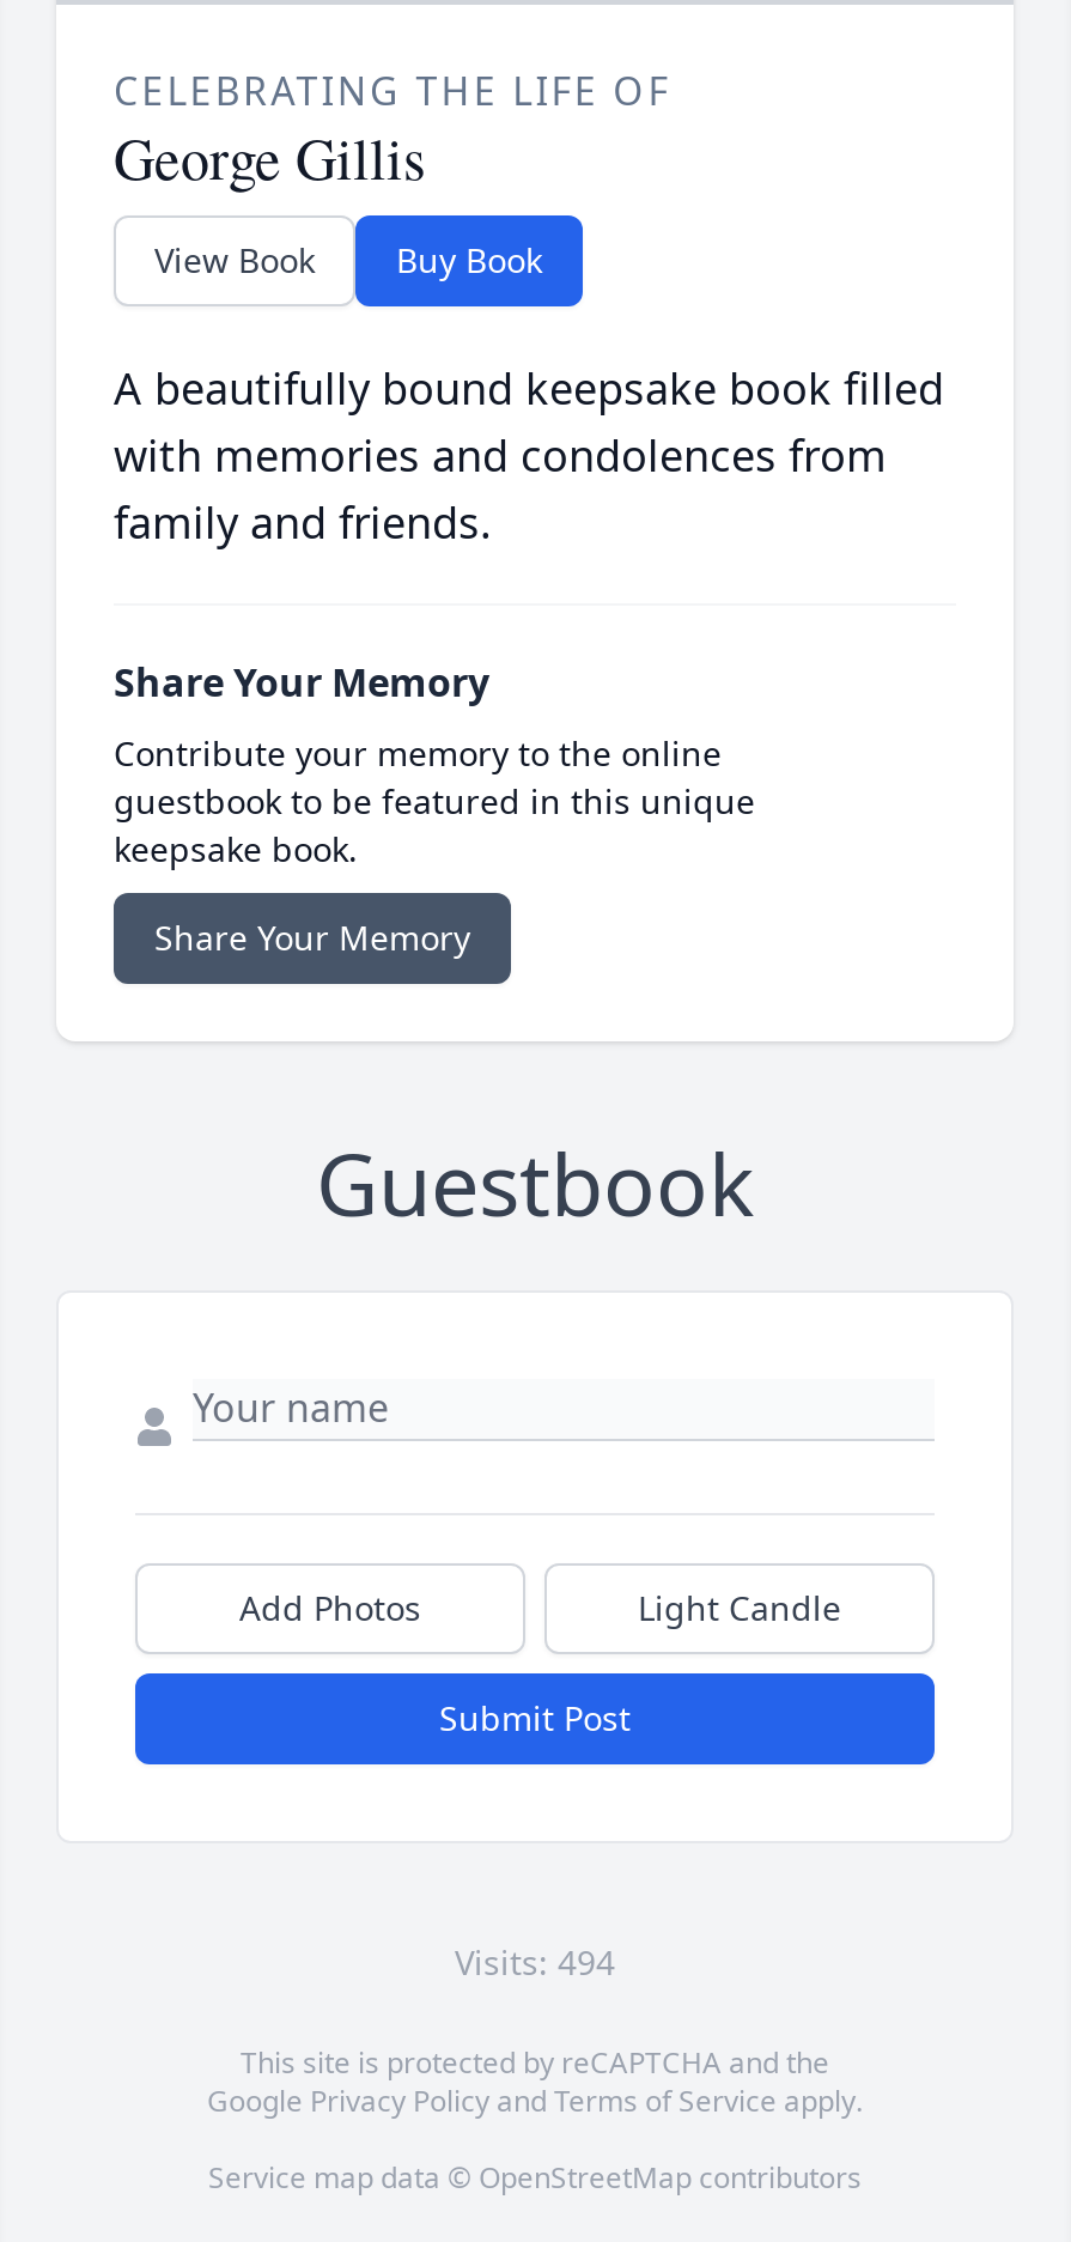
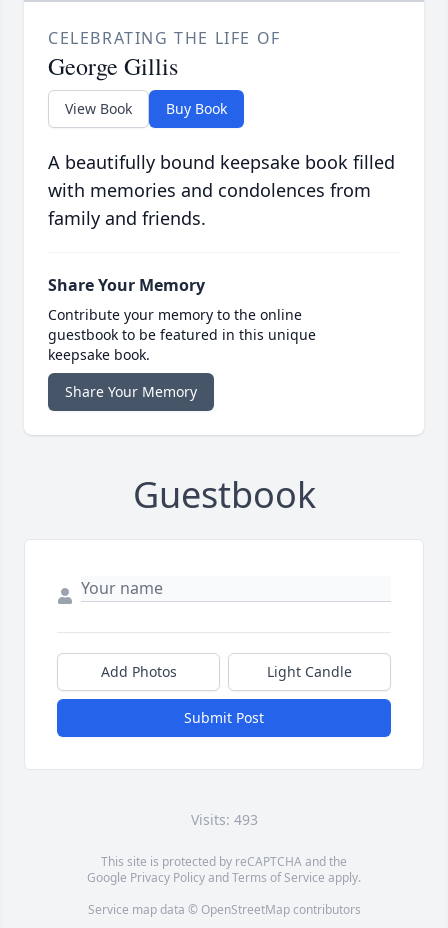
- Visits: 494
+ Visits: 493
